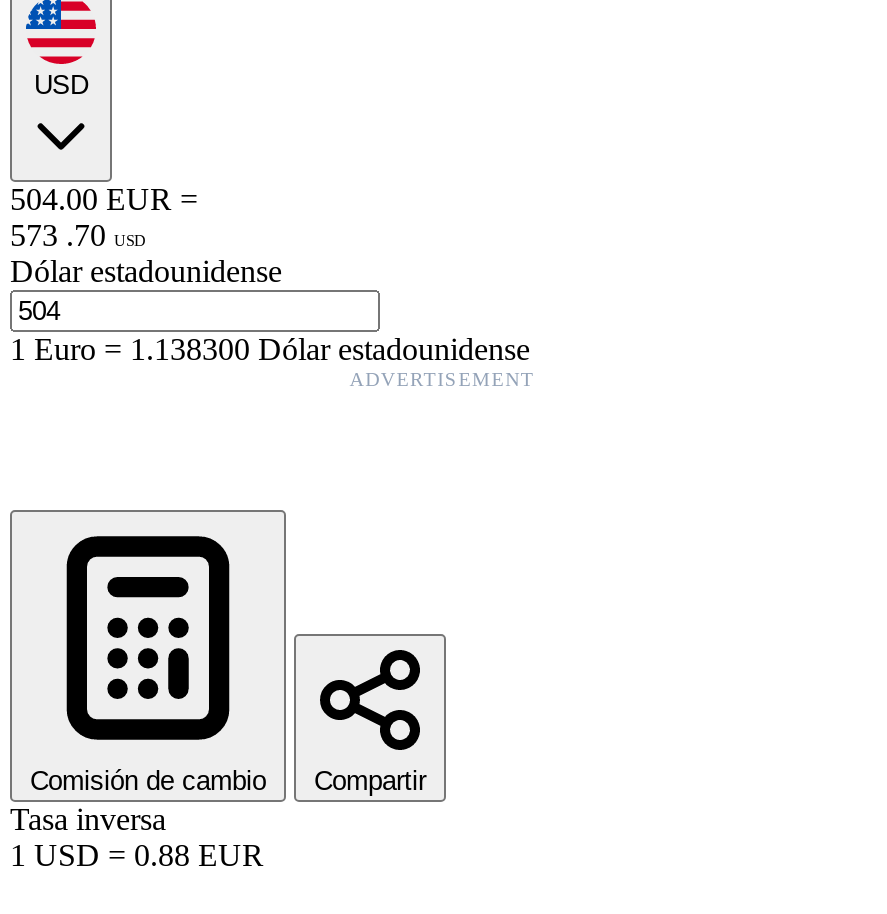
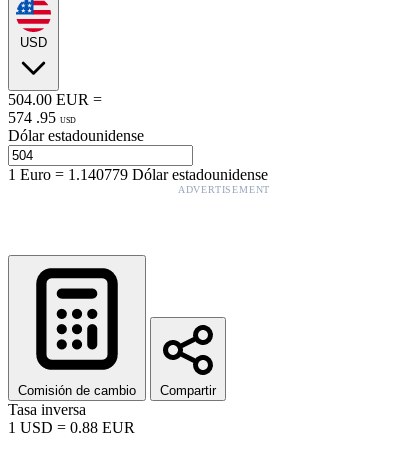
- 573 . 70 USD
+ 574 . 95 USD

- 1Euro=1.138300 Dólar estadounidense
+ 1Euro=1.140779 Dólar estadounidense
